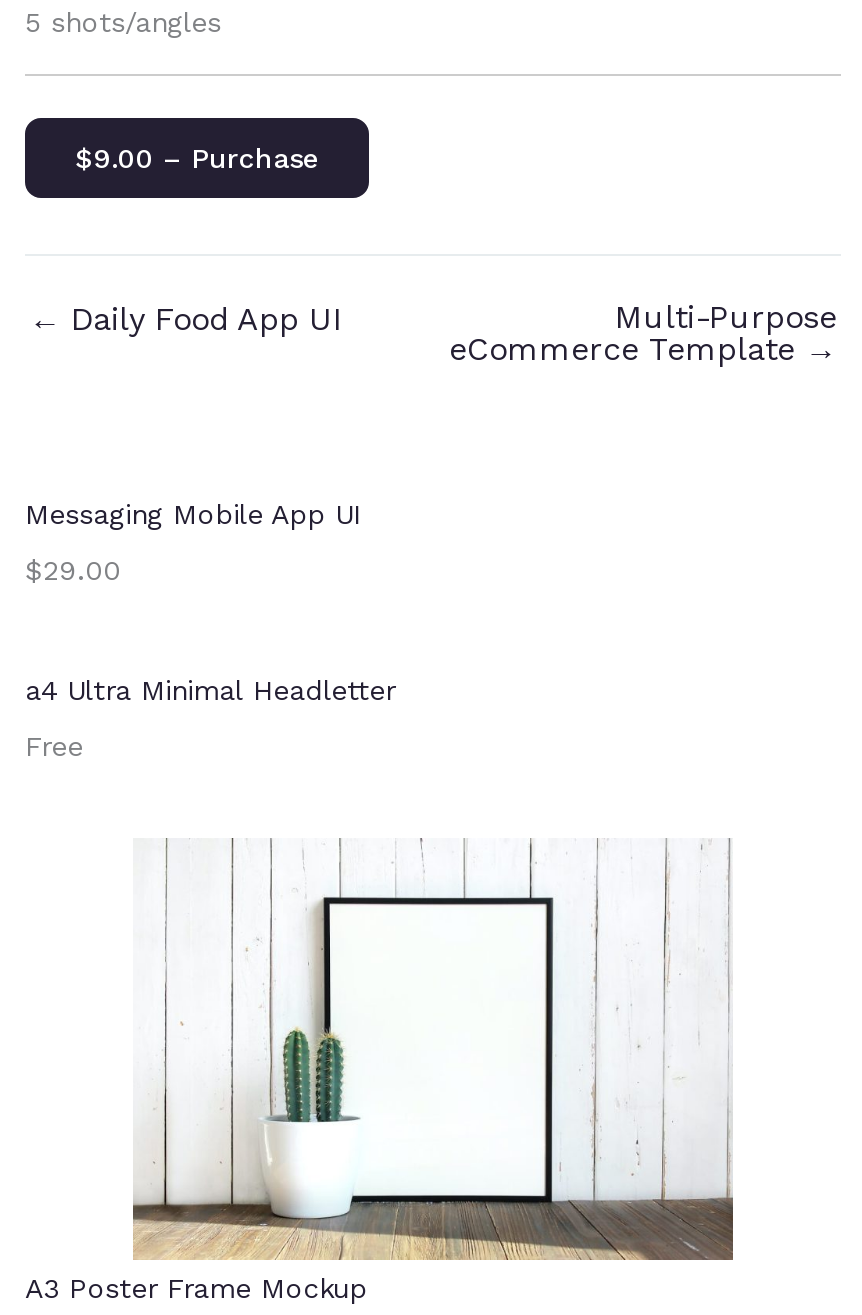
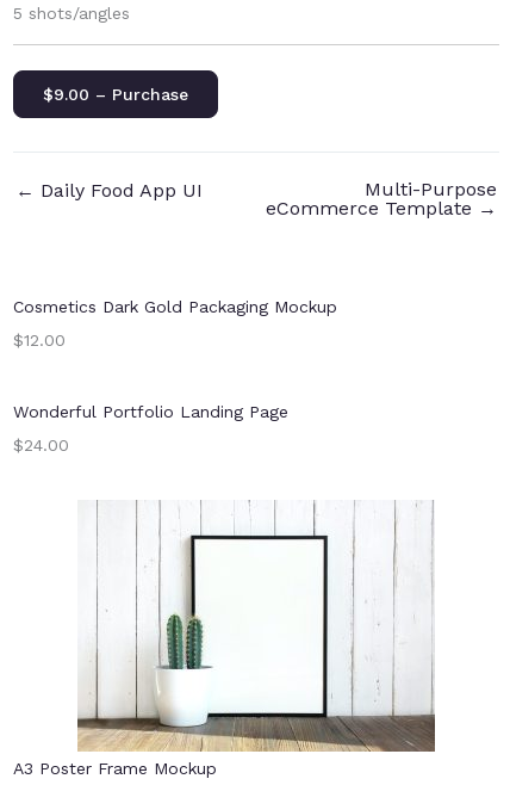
- Messaging Mobile App UI
+ Cosmetics Dark Gold Packaging Mockup

- $29.00
+ $12.00

- a4 Ultra Minimal Headletter
+ Wonderful Portfolio Landing Page

- Free
+ $24.00
